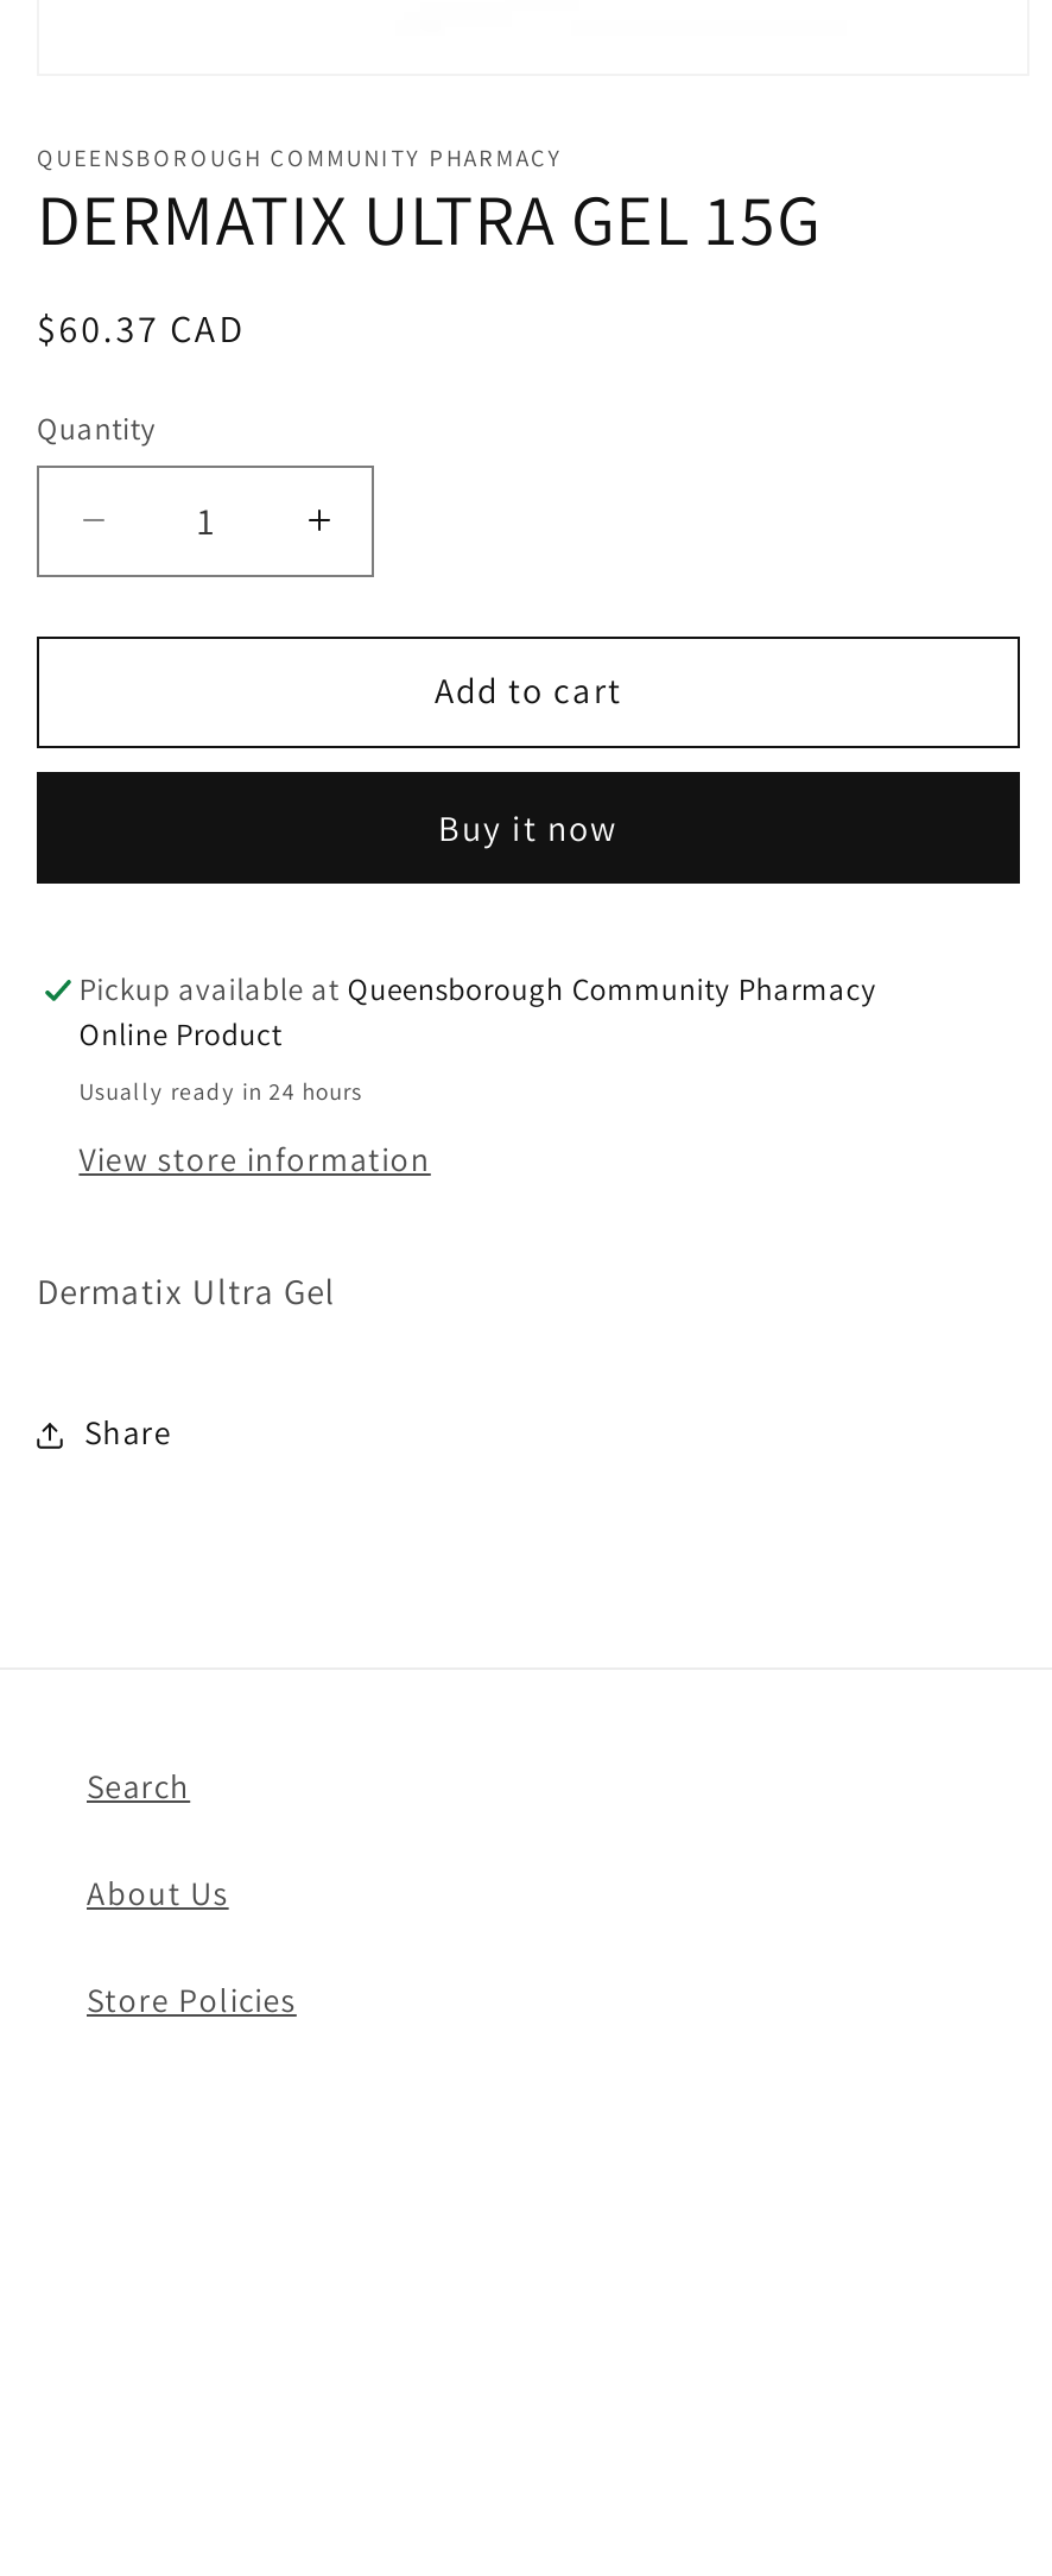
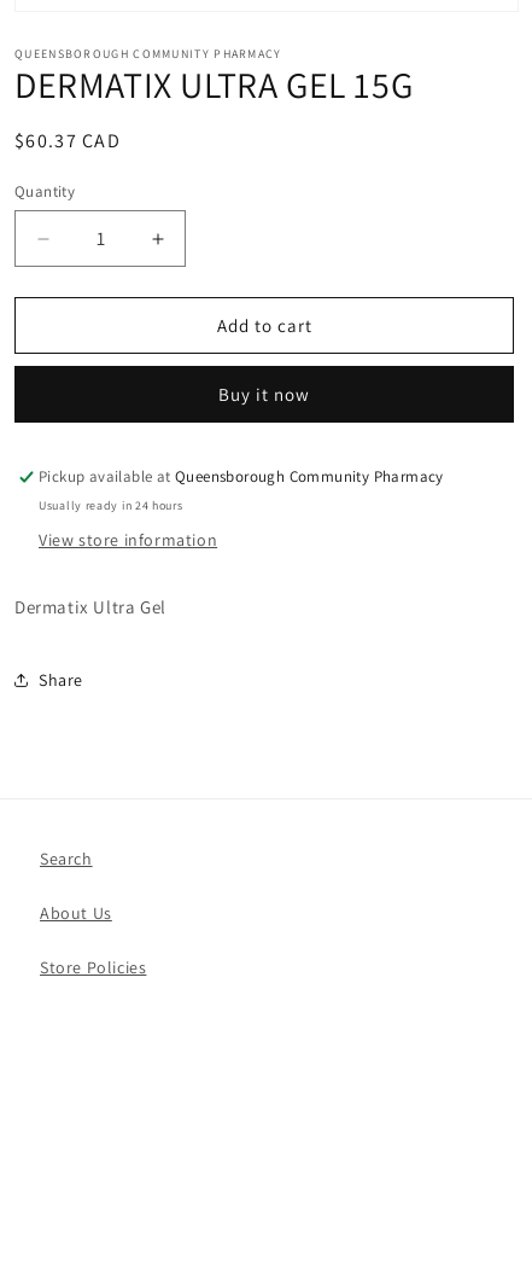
- Online Product
